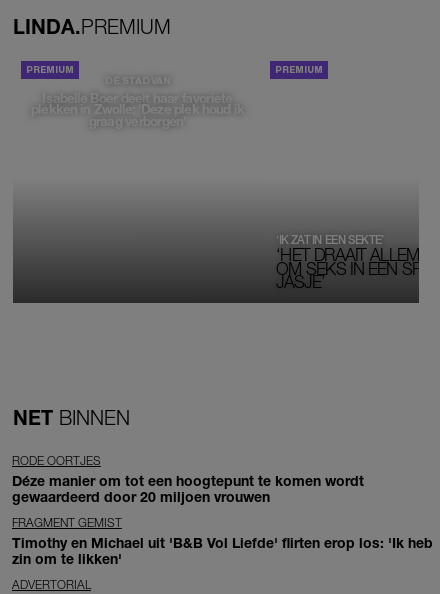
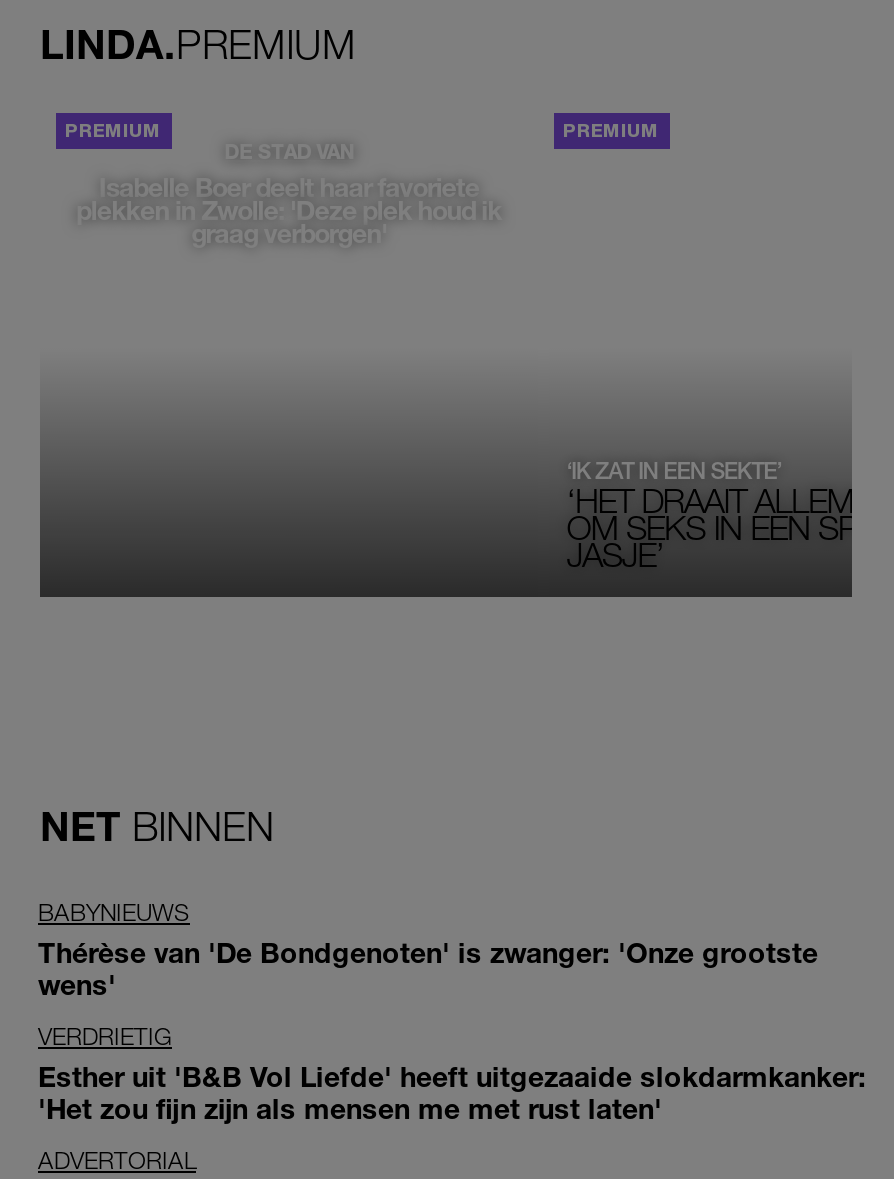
- RODE OORTJES
- Déze manier om tot een hoogtepunt te komen wordt
- gewaardeerd door 20 miljoen vrouwen
+ BABYNIEUWS
+ Thérèse van 'De Bondgenoten' is zwanger: 'Onze grootste
+ wens'

- FRAGMENT GEMIST
- Timothy en Michael uit 'B&B Vol Liefde' flirten erop los: 'Ik heb
- zin om te likken'
+ VERDRIETIG
+ Esther uit 'B&B Vol Liefde' heeft uitgezaaide slokdarmkanker:
+ 'Het zou fijn zijn als mensen me met rust laten'
